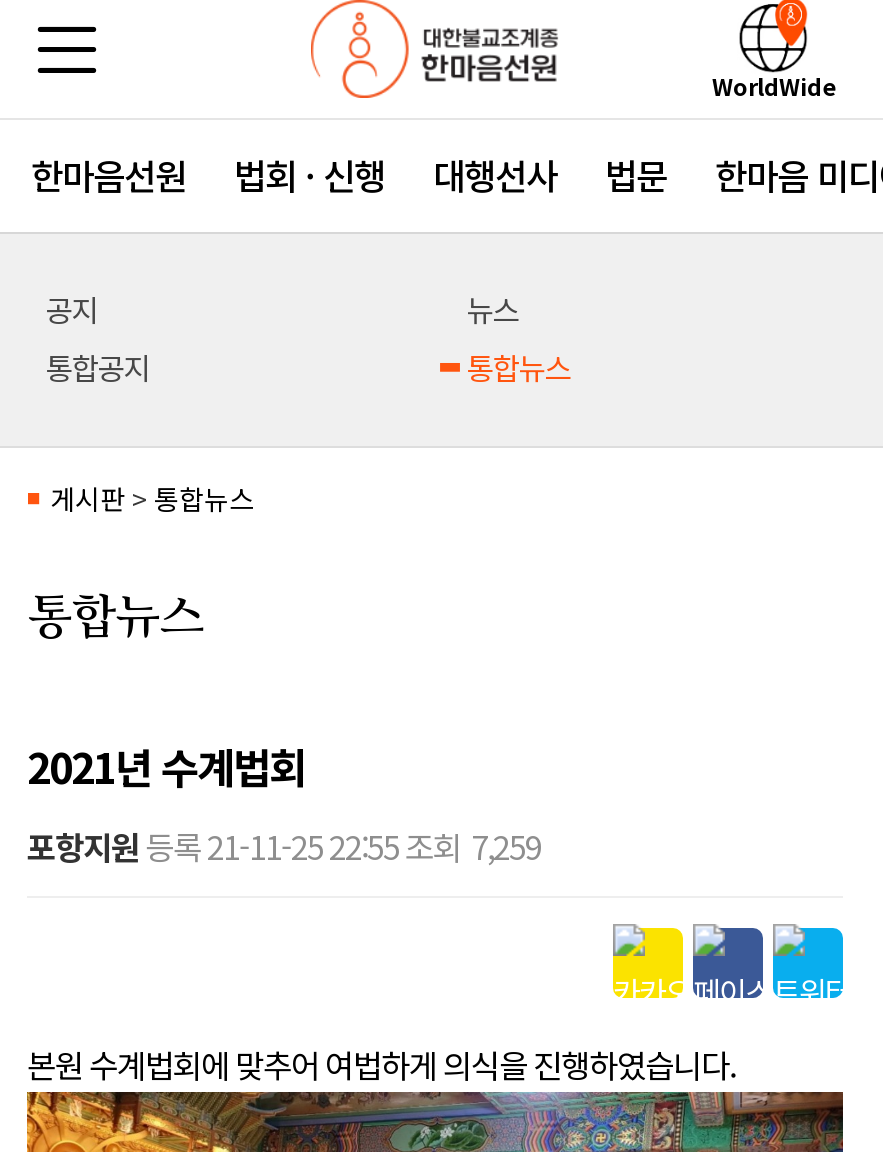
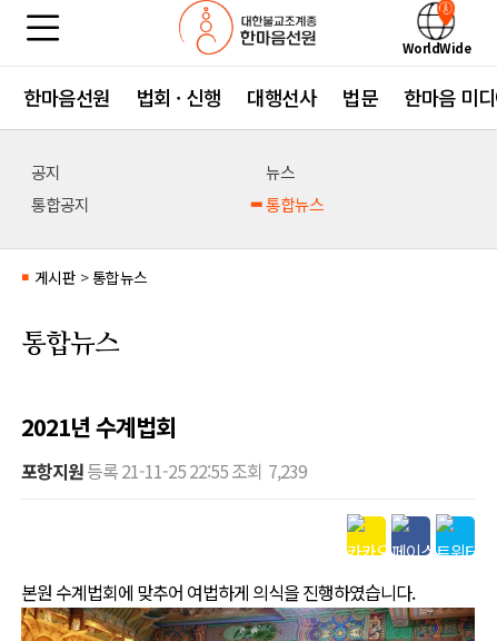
- 포항지원 등록21-11-25 22:55조회 7,259
+ 포항지원 등록21-11-25 22:55조회 7,239
